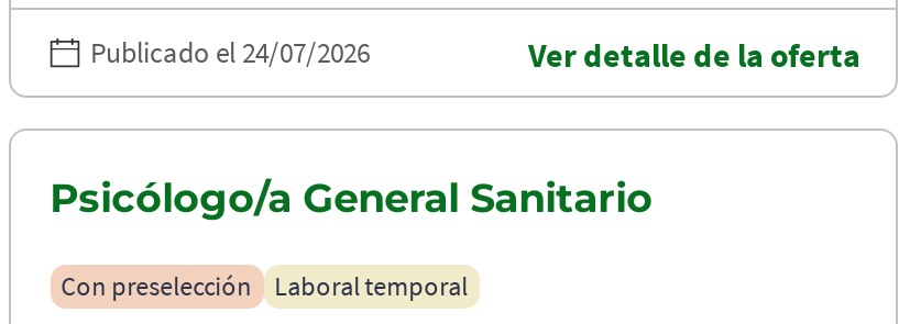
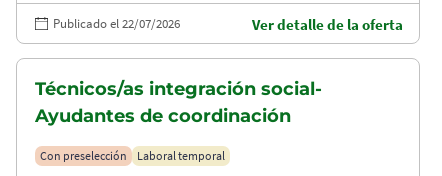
- Publicado el 24/07/2026
+ Publicado el 22/07/2026

- Psicólogo/a General Sanitario
+ Técnicos/as integración social-
+ Ayudantes de coordinación
